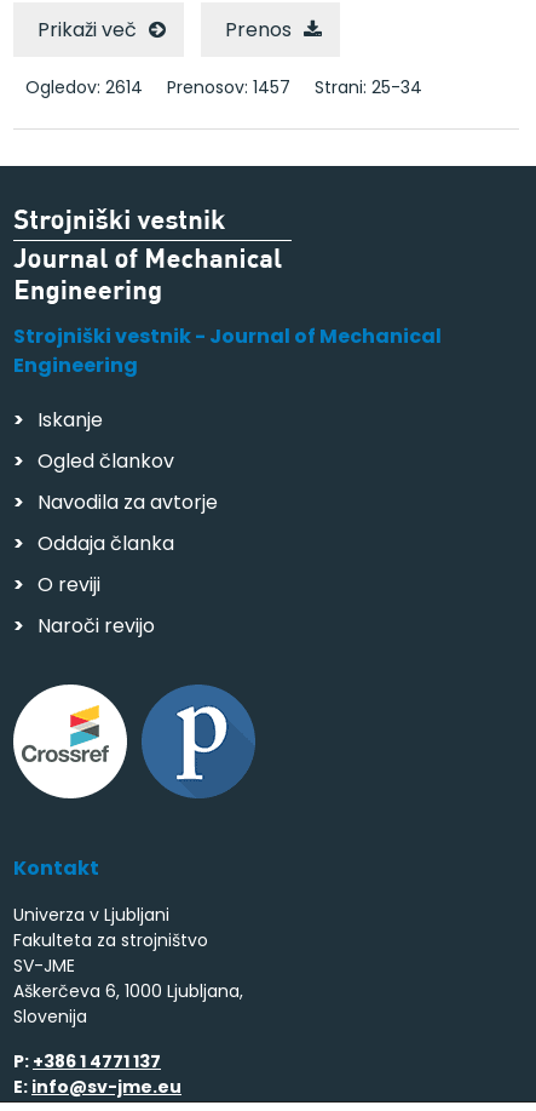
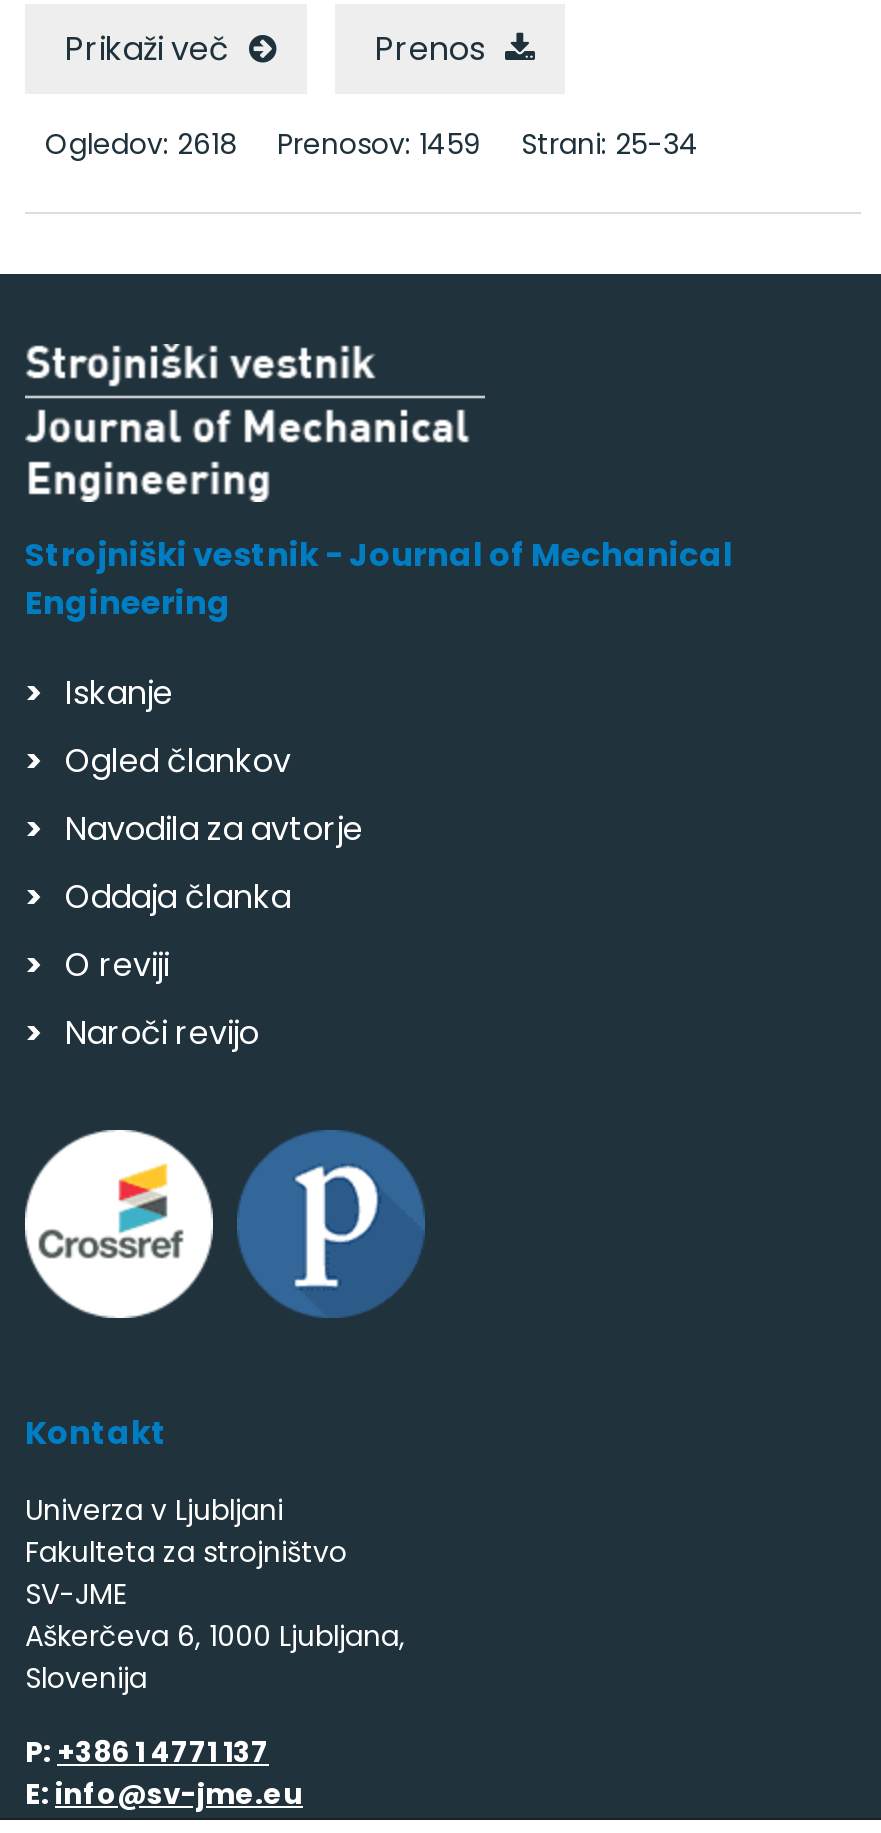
- Ogledov: 2614
+ Ogledov: 2618

- Prenosov: 1457
+ Prenosov: 1459
